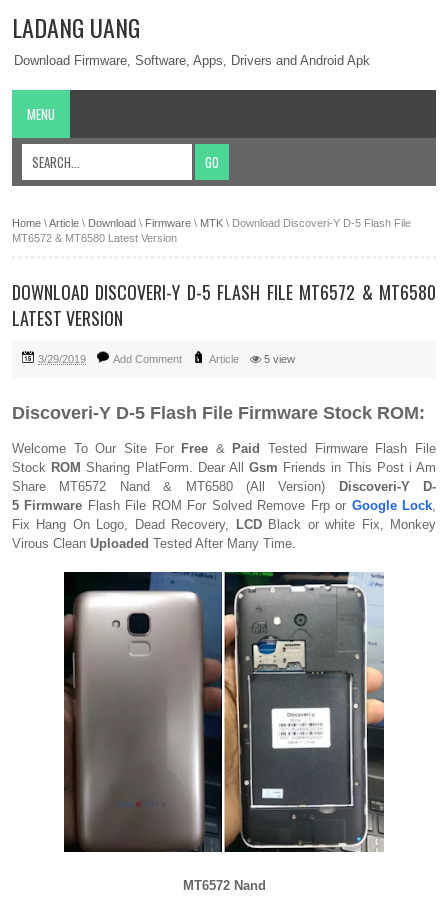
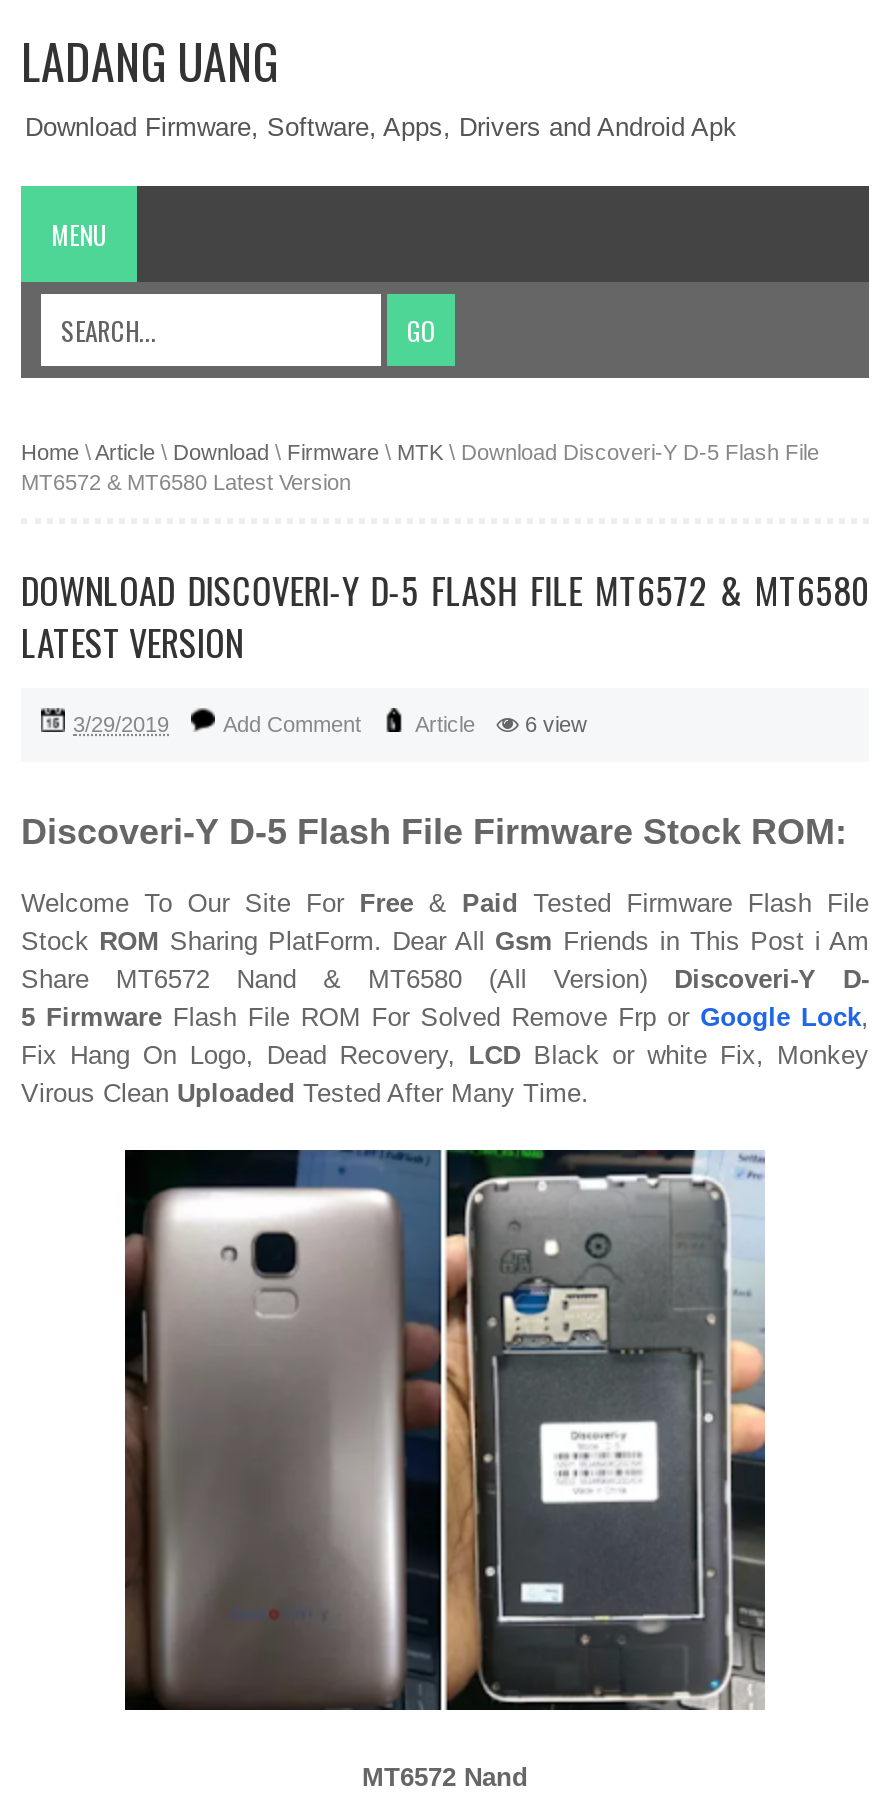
- 5 view
+ 6 view
